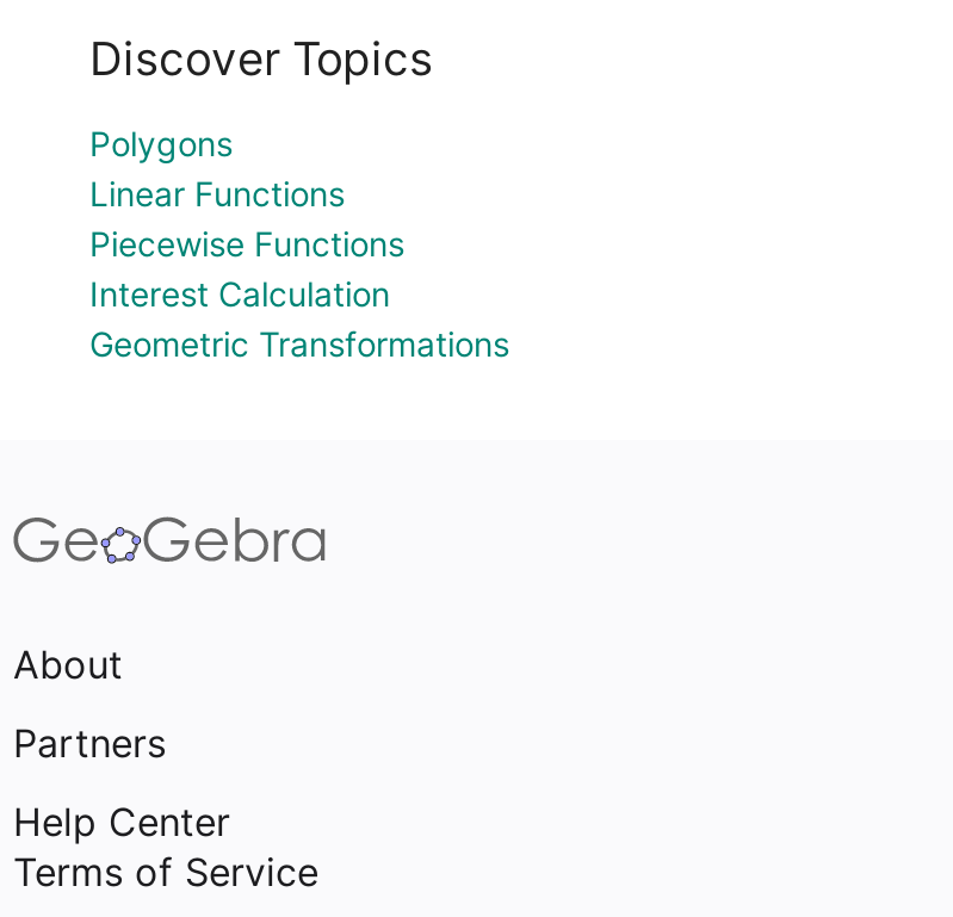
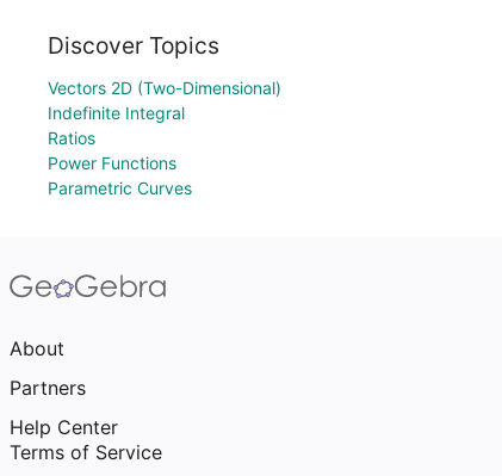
- Polygons
- Linear Functions
- Piecewise Functions
- Interest Calculation
- Geometric Transformations
+ Vectors 2D (Two-Dimensional)
+ Indefinite Integral
+ Ratios
+ Power Functions
+ Parametric Curves
